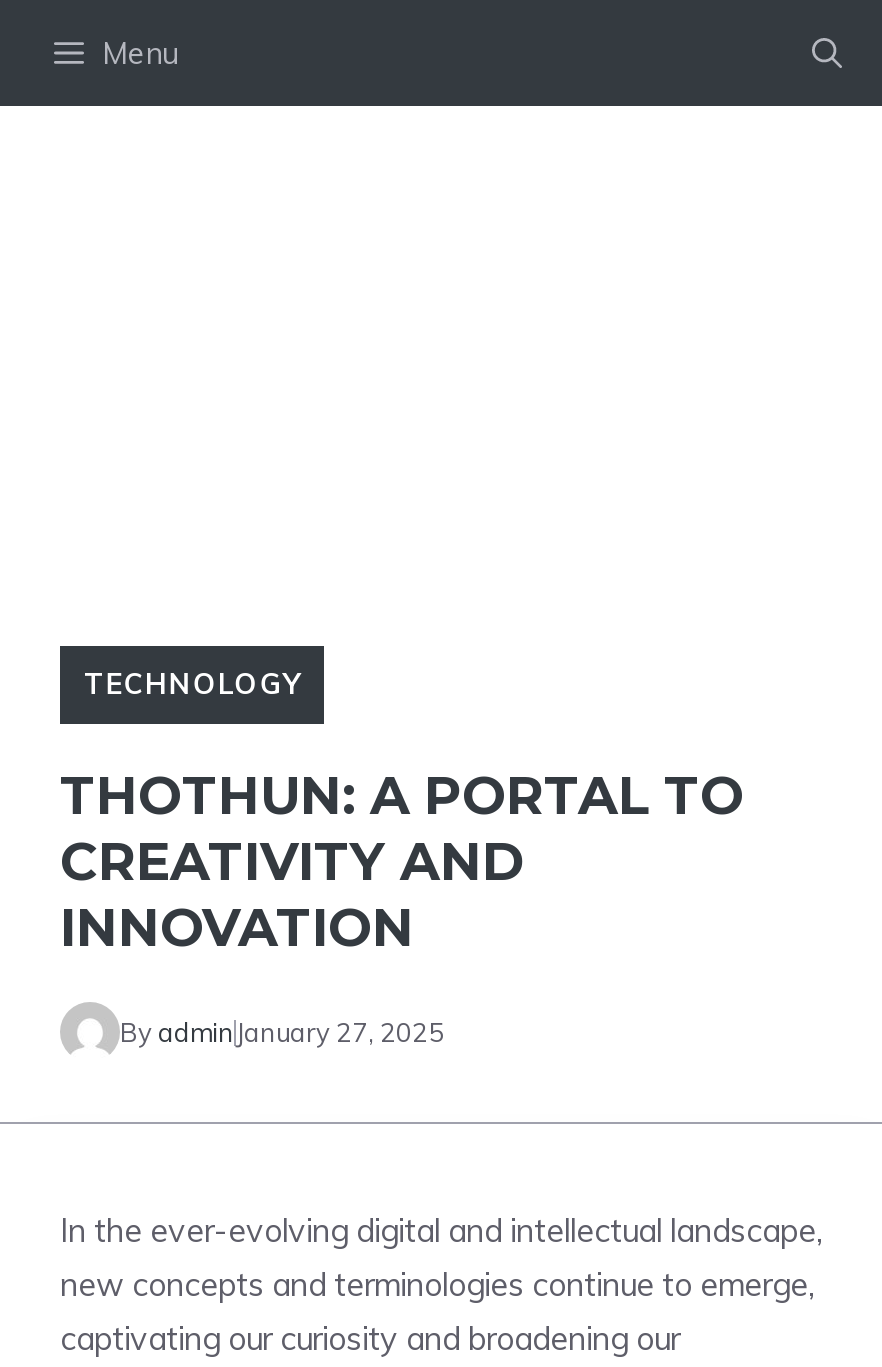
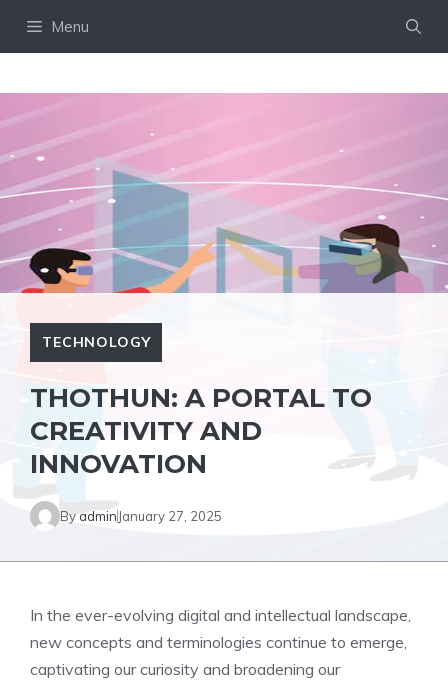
+ [image]
